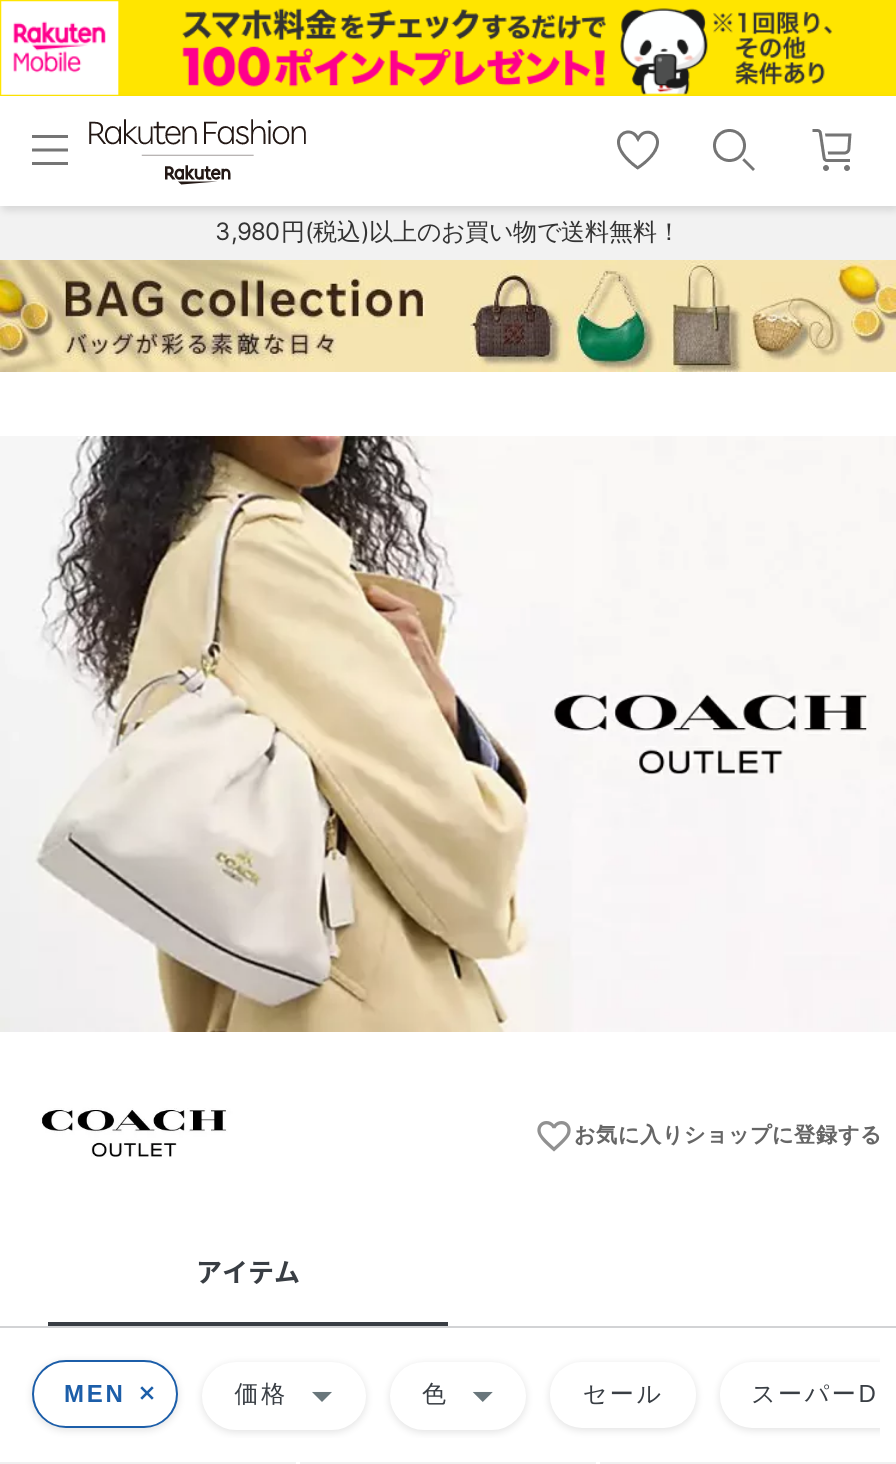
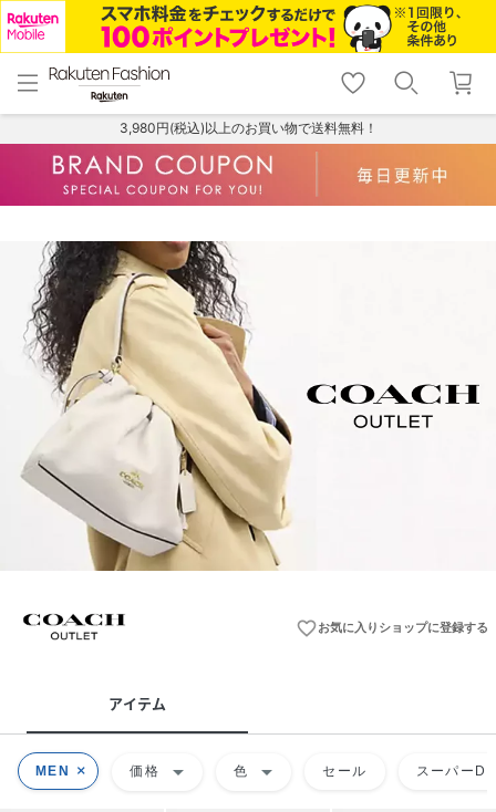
- [image]
+ [image]
